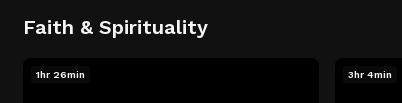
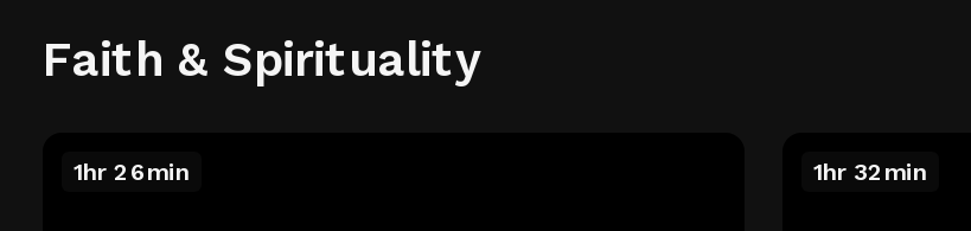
- 3hr 4min
+ 1hr 32min
